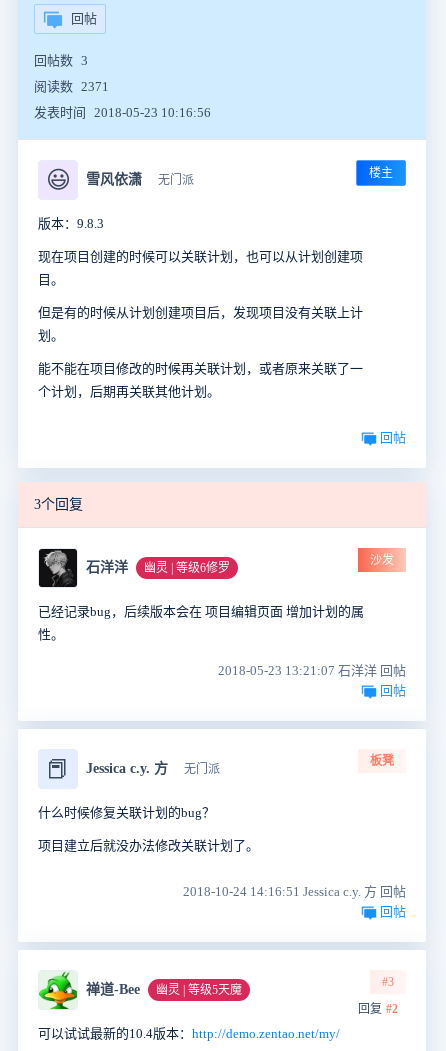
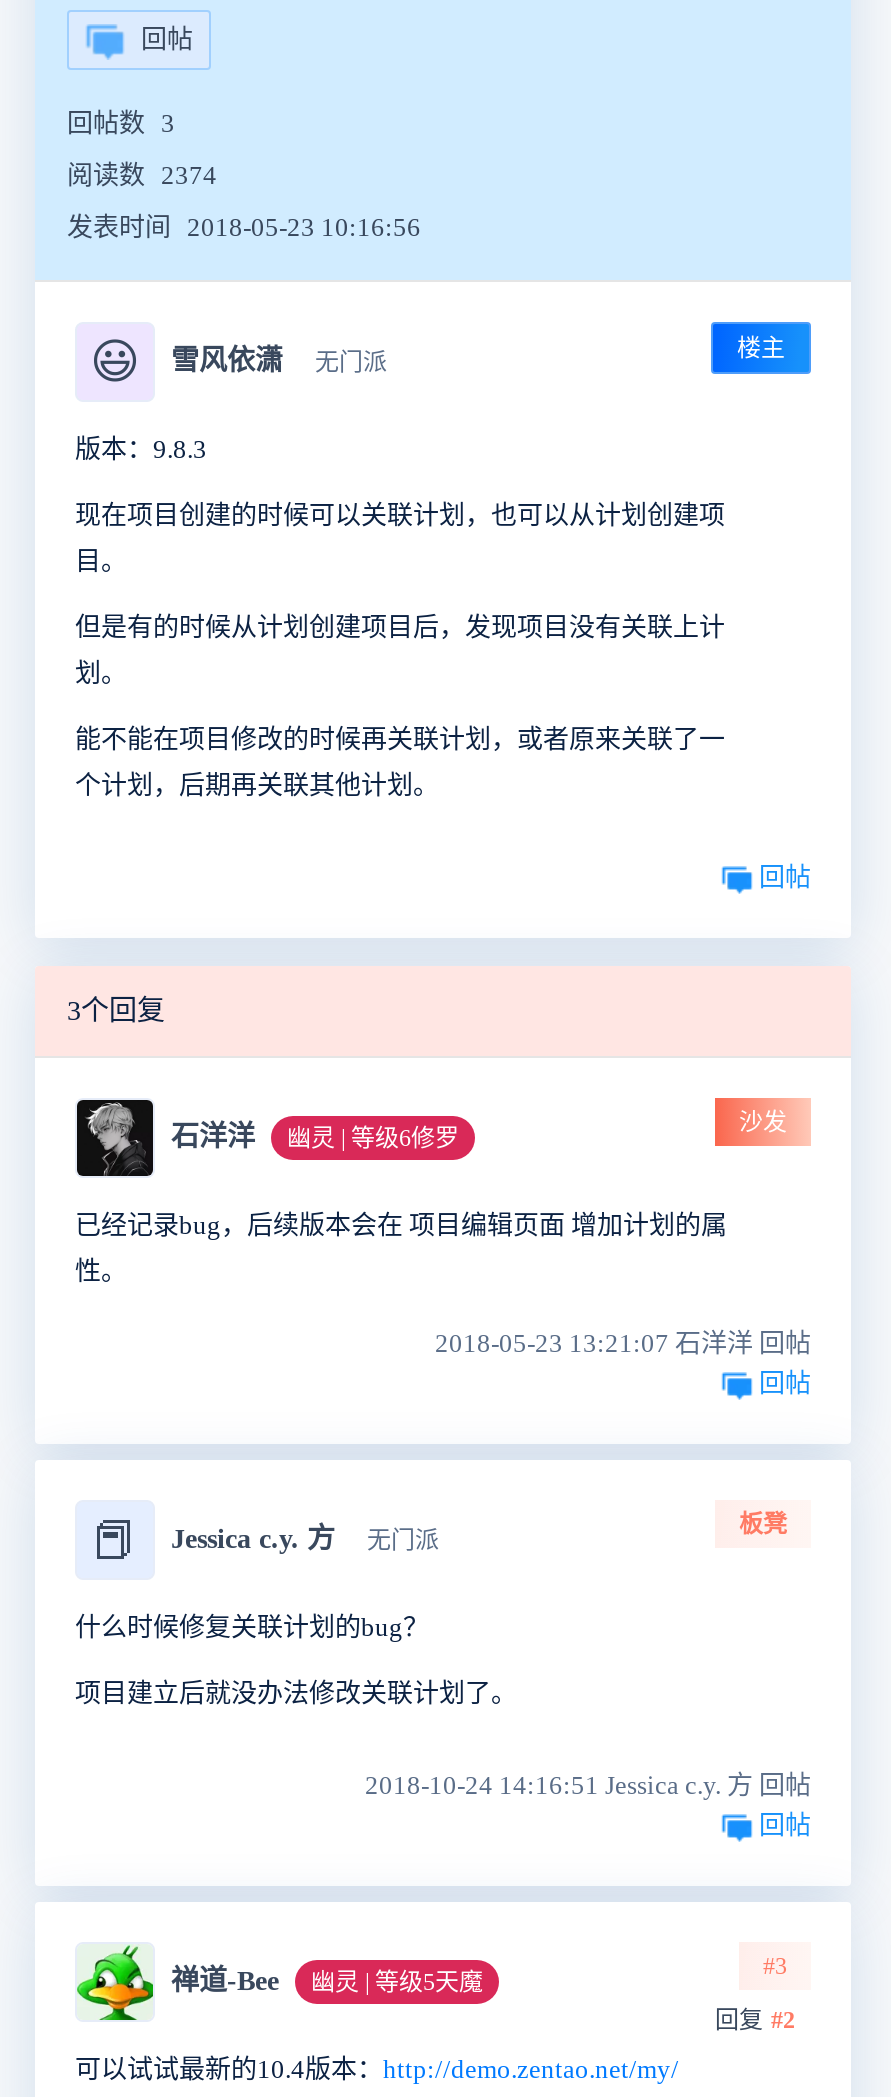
- 阅读数 2371
+ 阅读数 2374
